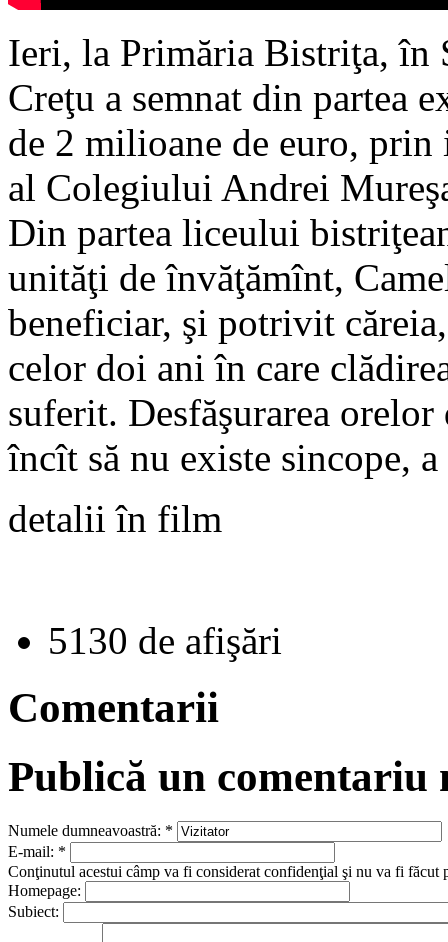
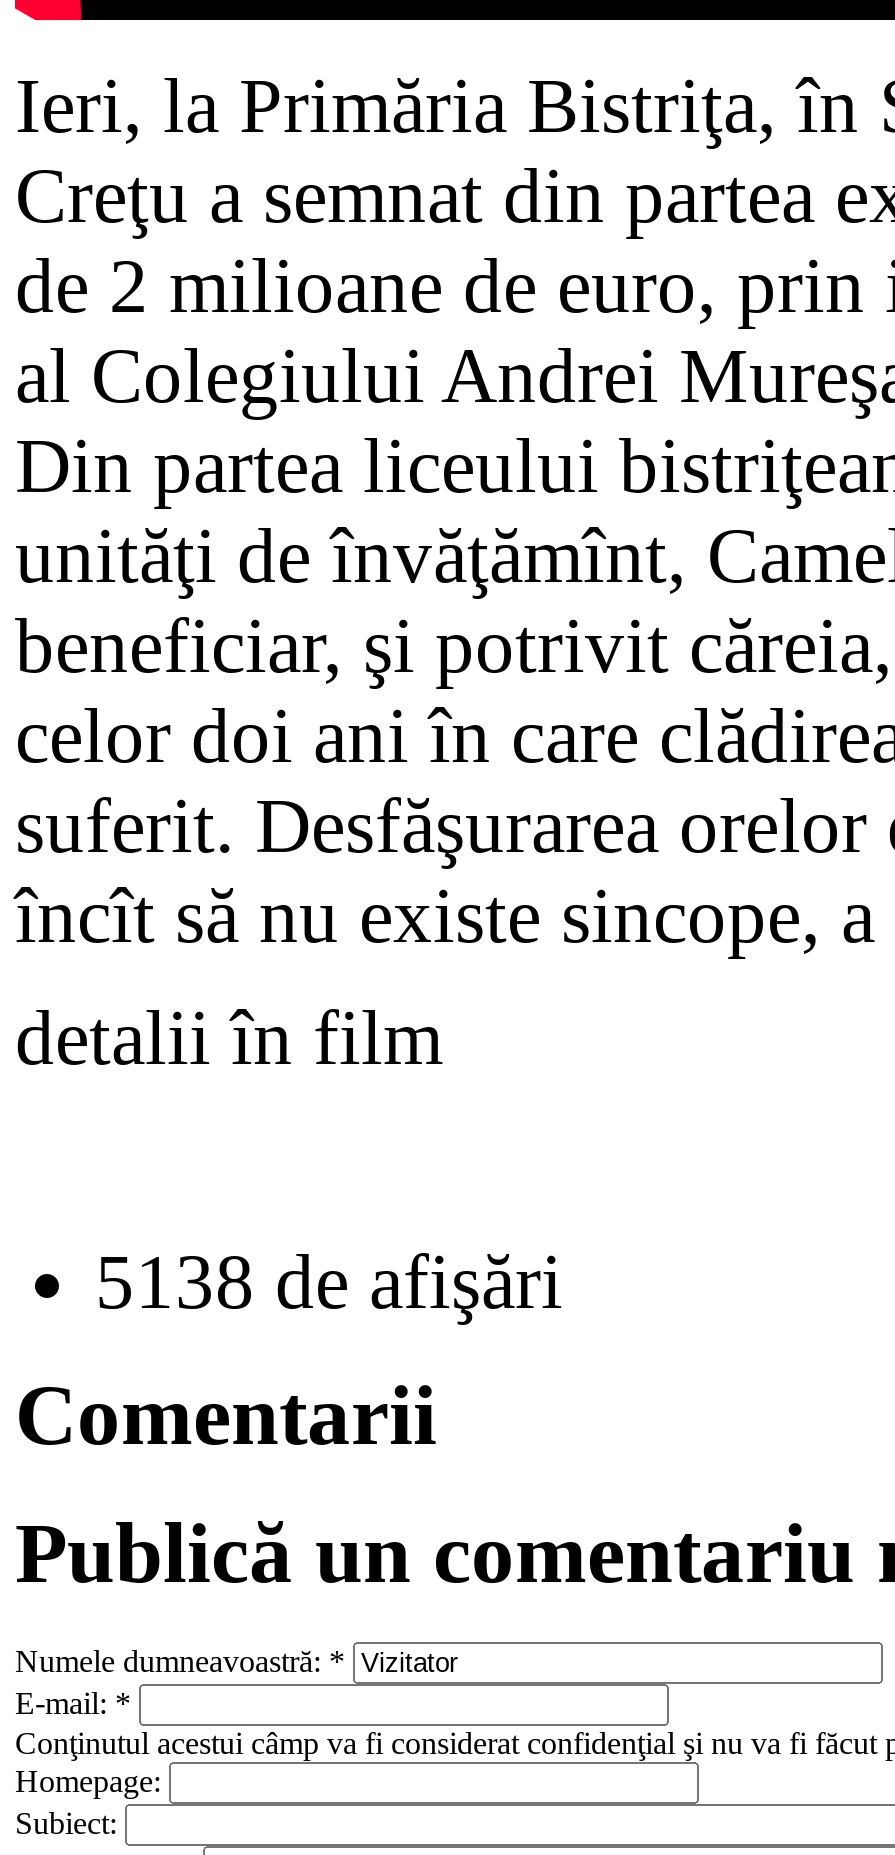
- 5130 de afişări
+ 5138 de afişări
